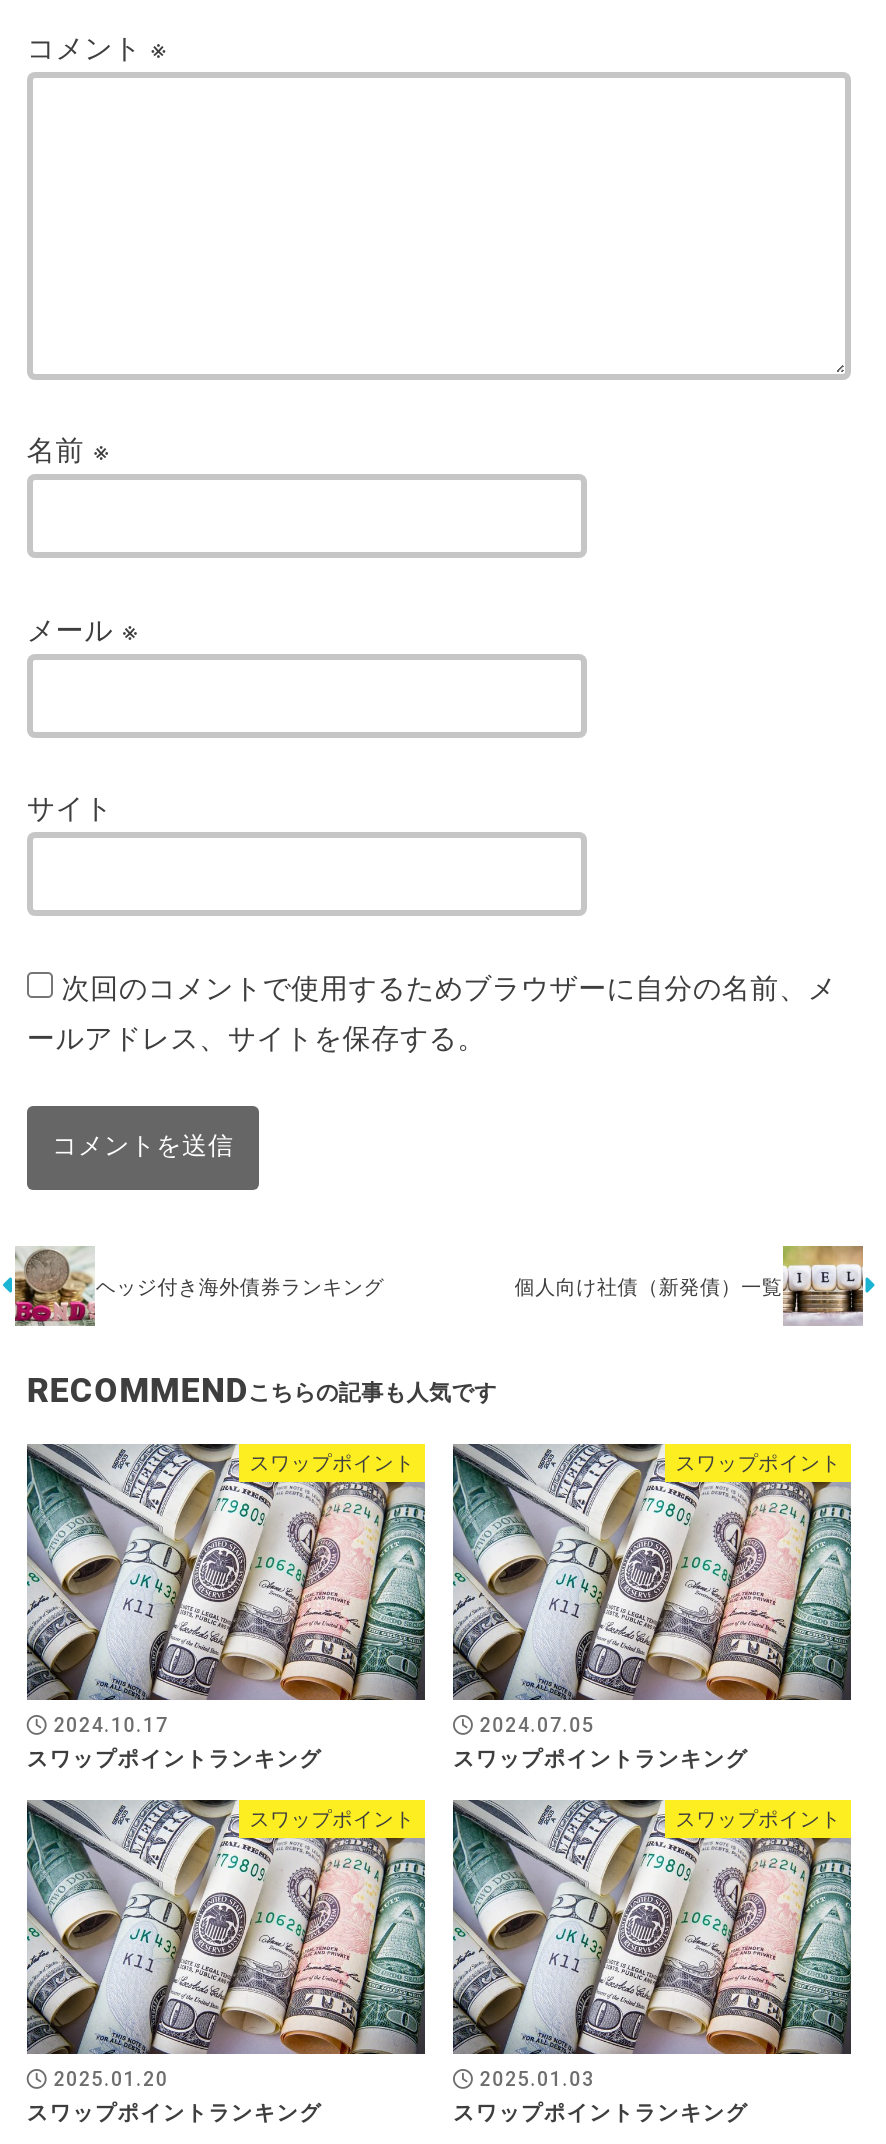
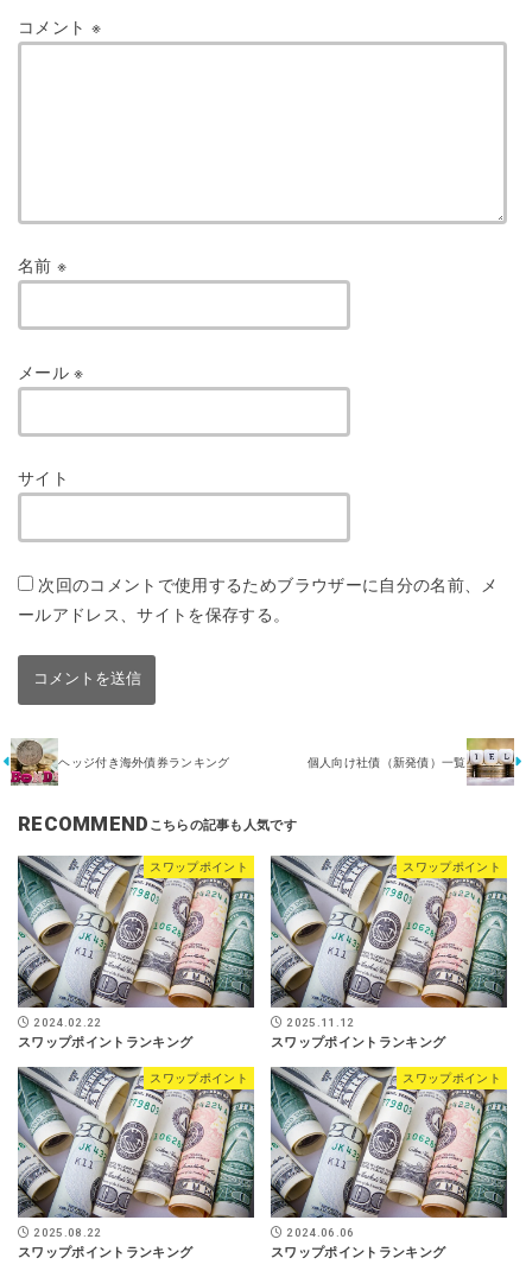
- 2024.10.17
+ 2024.02.22

- 2024.07.05
+ 2025.11.12

- 2025.01.20
+ 2025.08.22

- 2025.01.03
+ 2024.06.06
